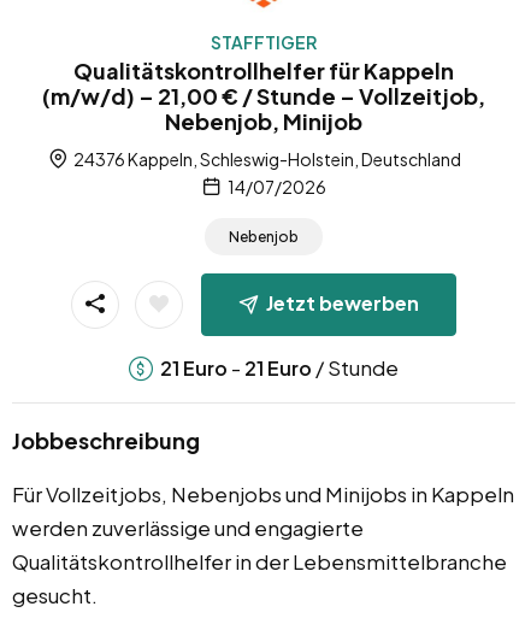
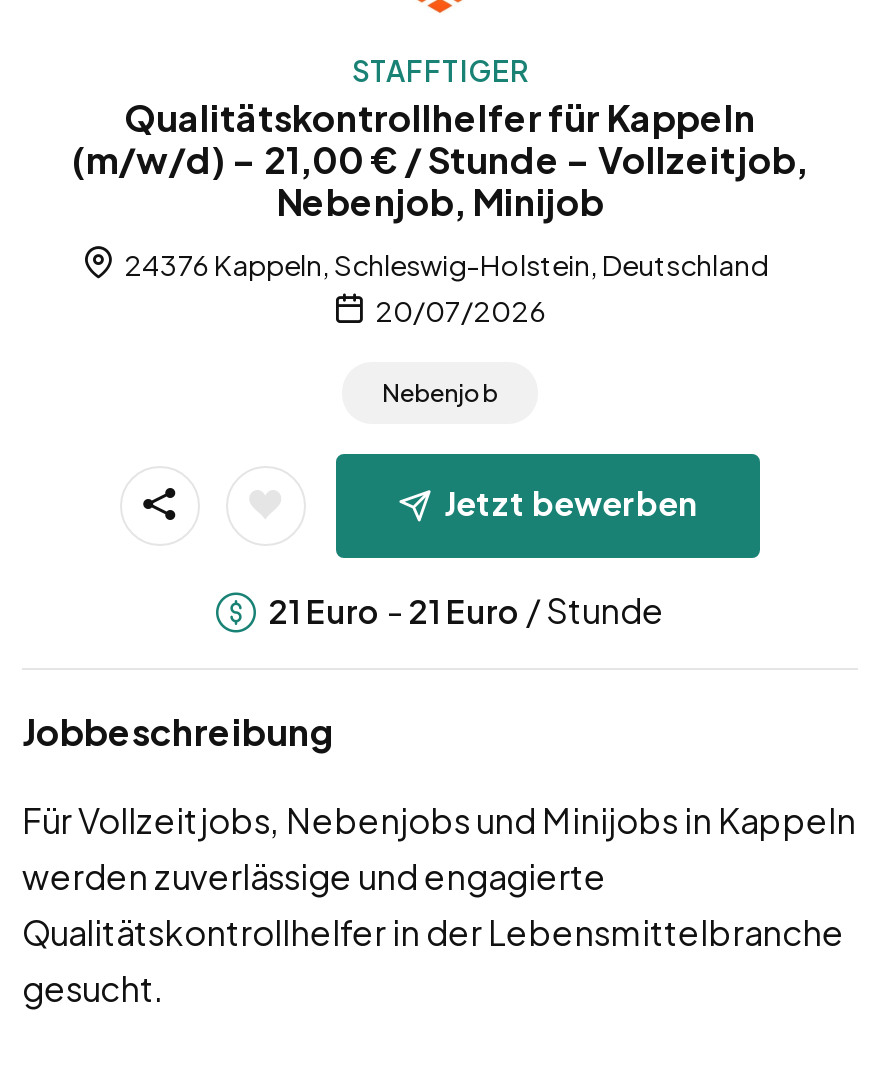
- 14/07/2026
+ 20/07/2026
